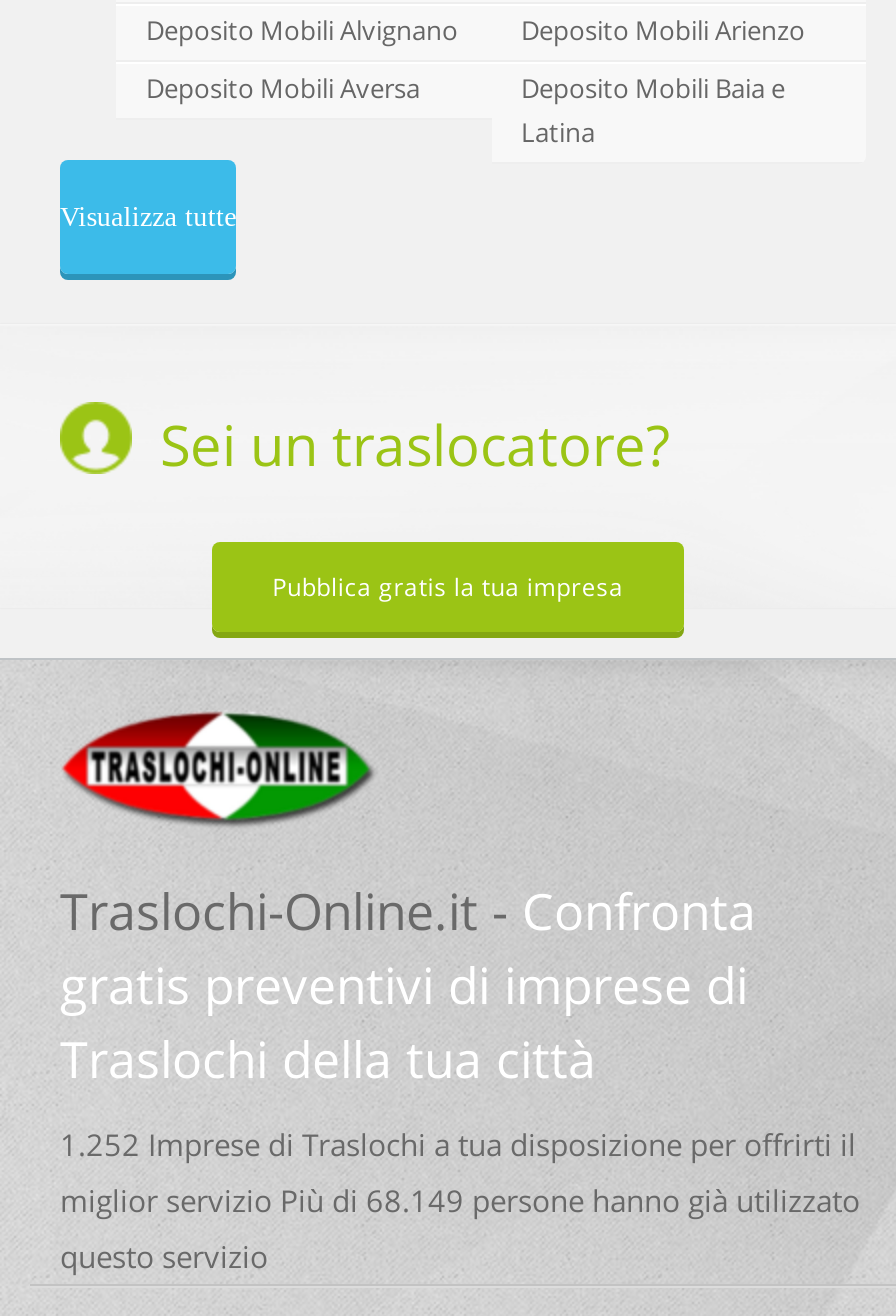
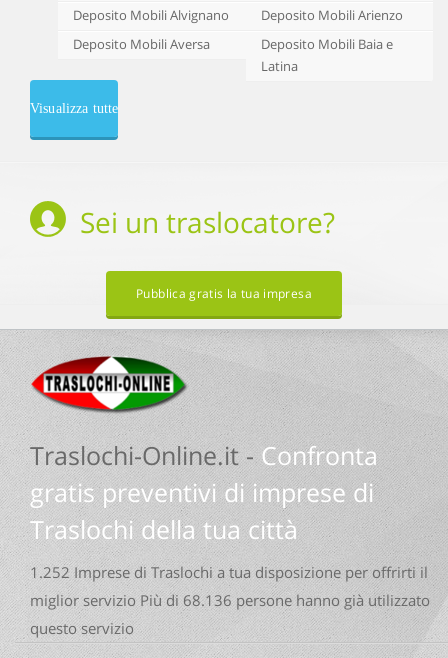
- miglior servizio Più di 68.149 persone hanno già utilizzato
+ miglior servizio Più di 68.136 persone hanno già utilizzato
